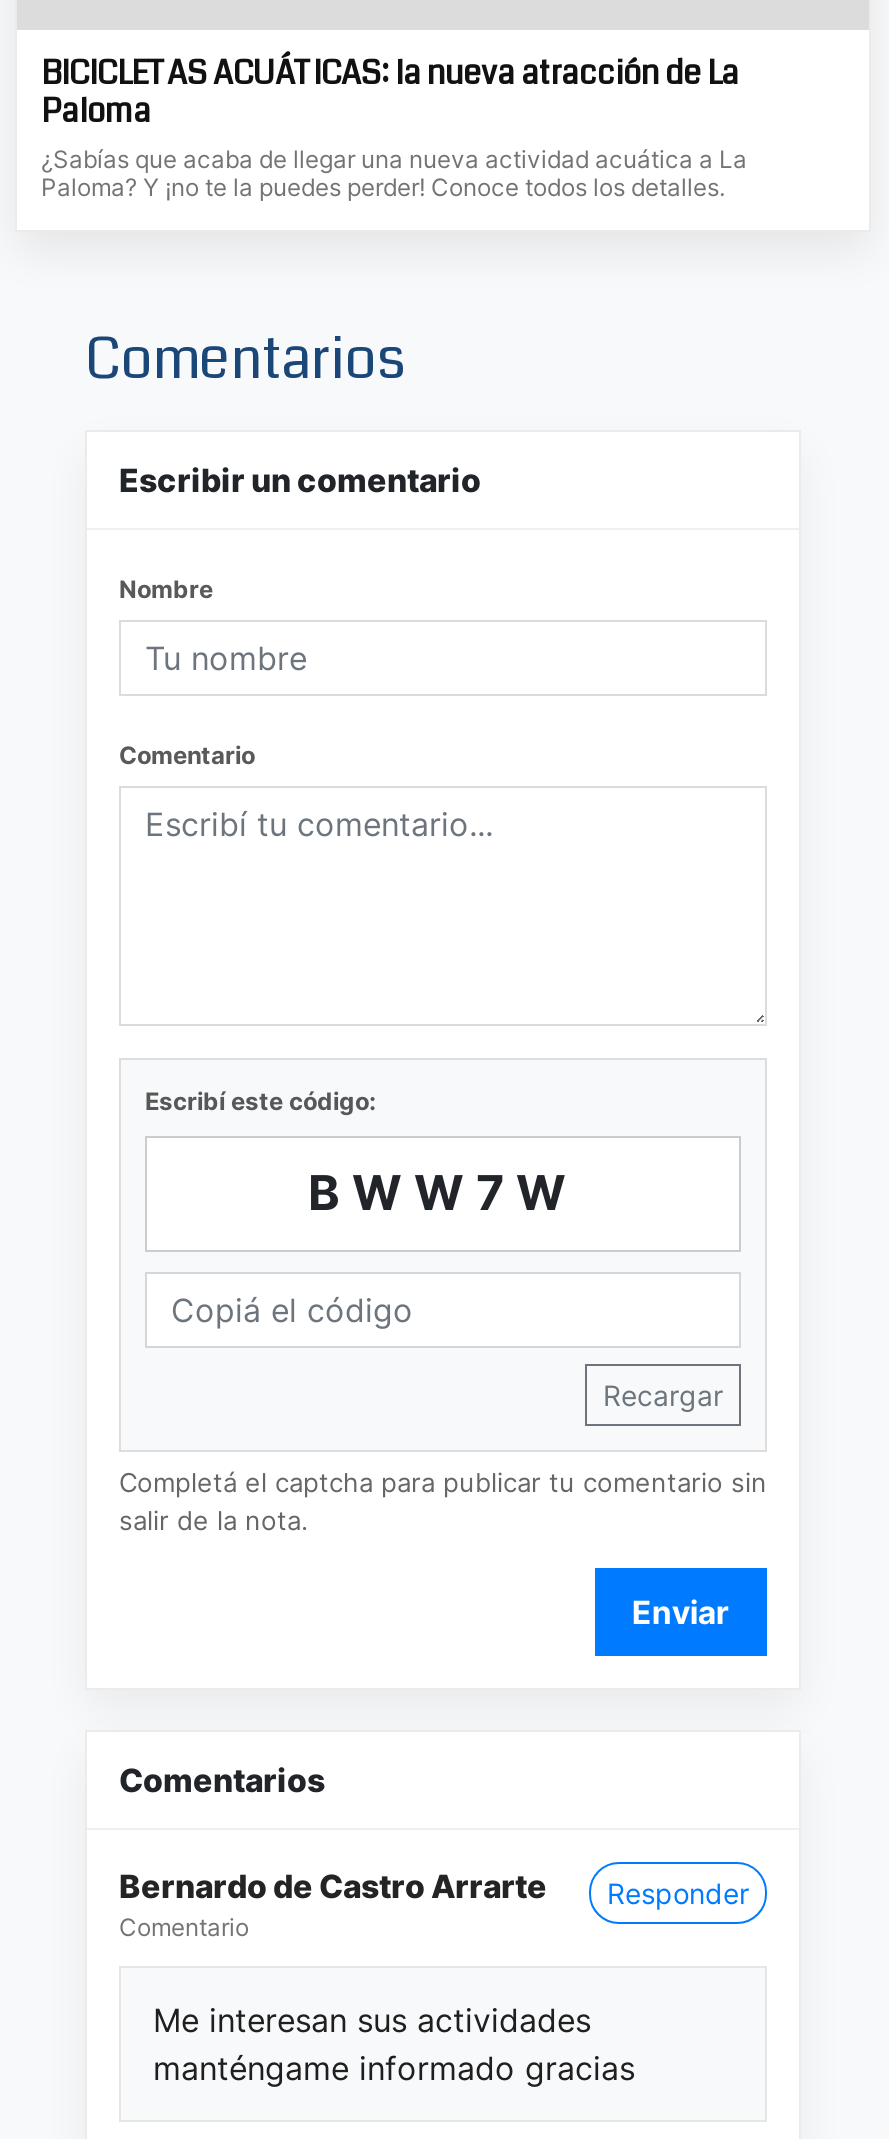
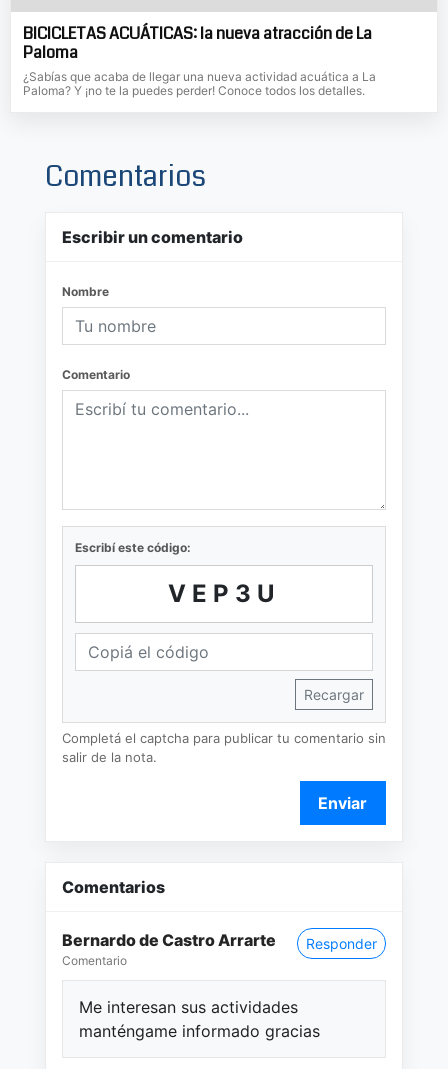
- BWW7W
+ VEP3U
